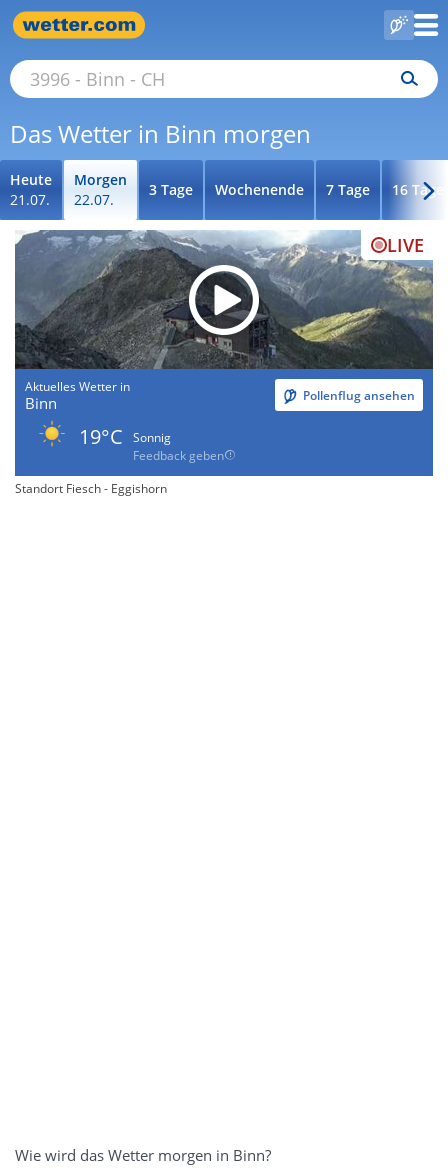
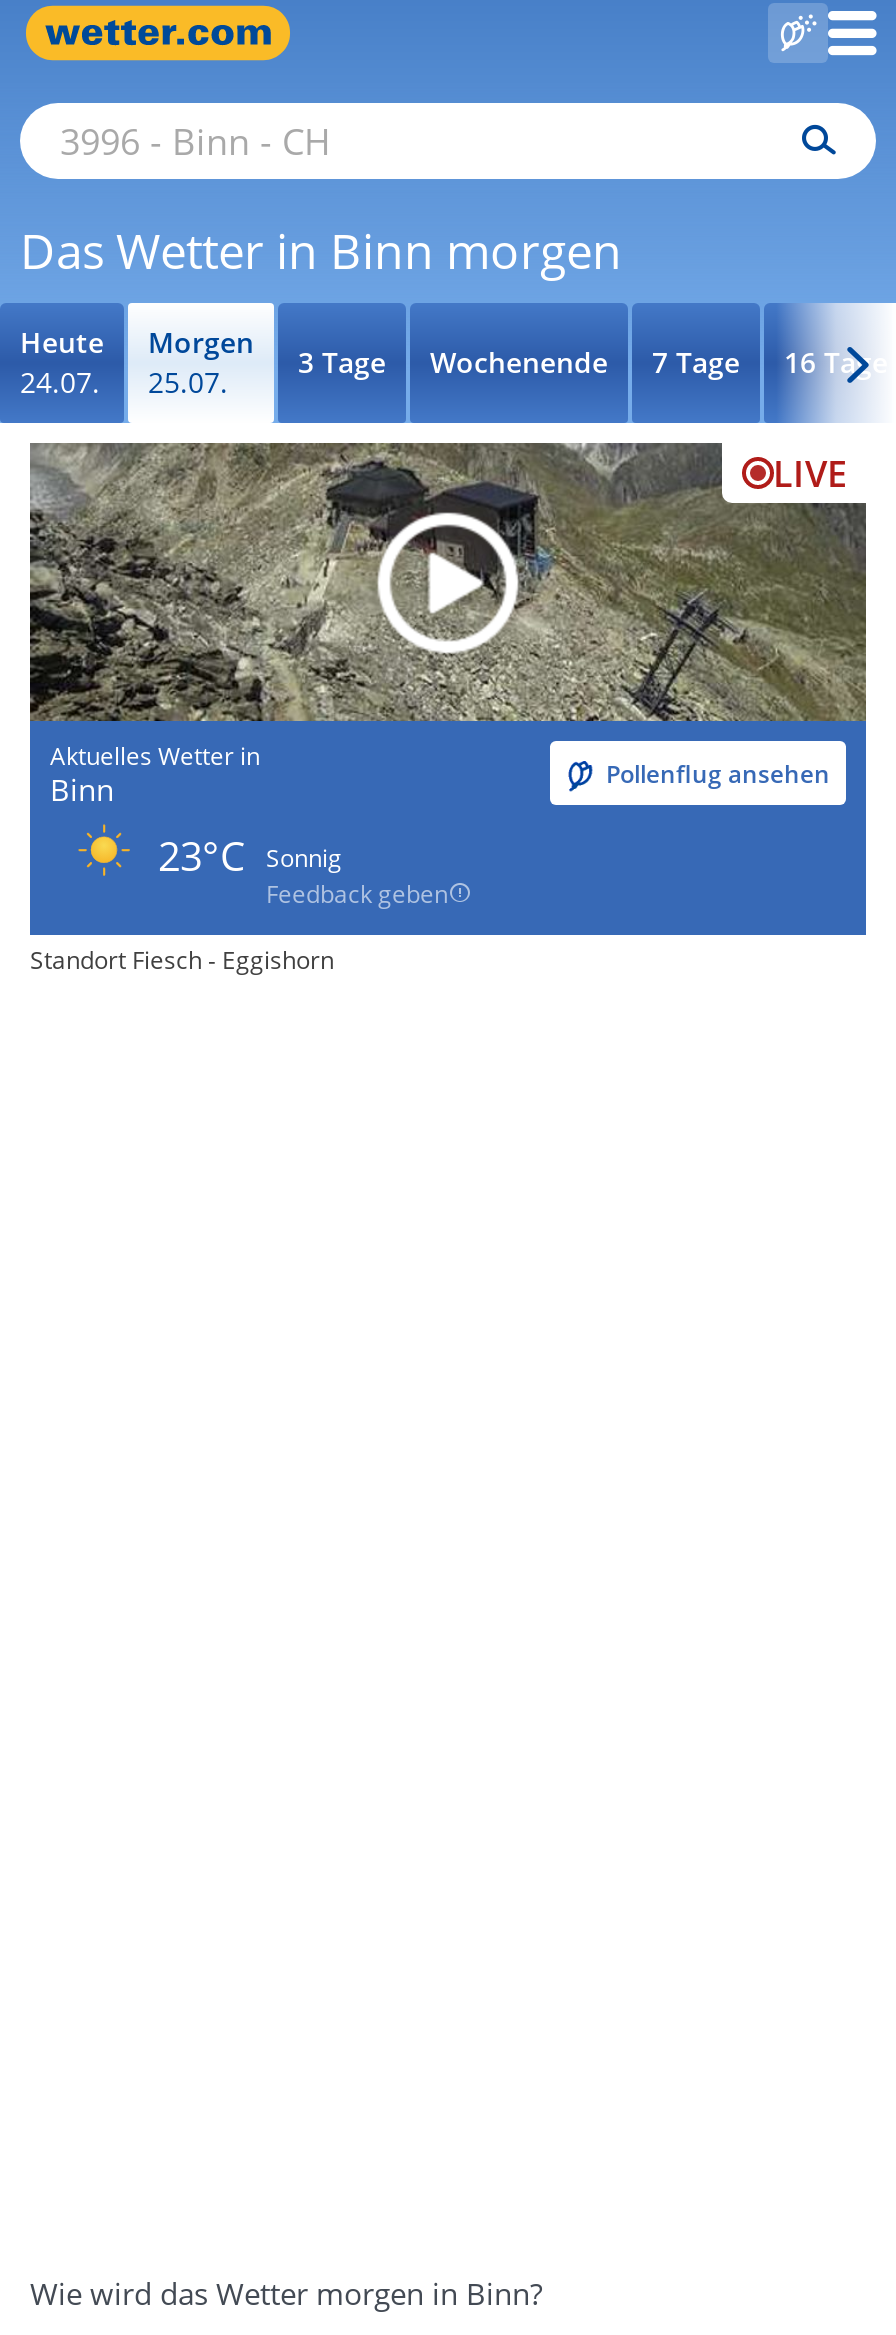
- 21.07.
+ 24.07.

- 22.07.
+ 25.07.

- [image]
+ [image]

- 19°C Sonnig
+ 23°C Sonnig
